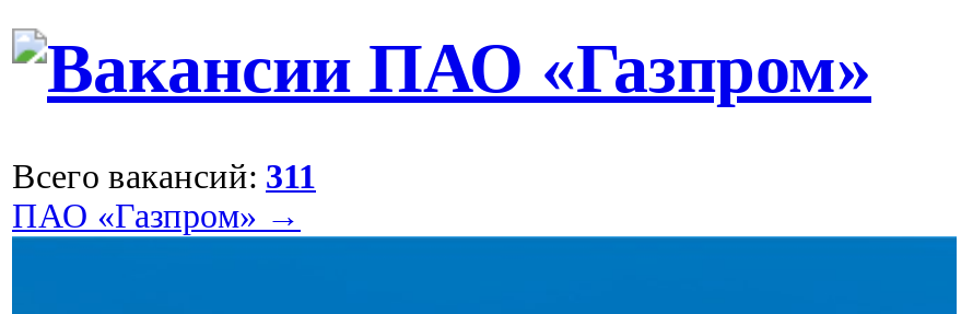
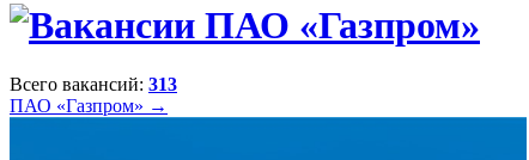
- Всего вакансий: 311
+ Всего вакансий: 313
